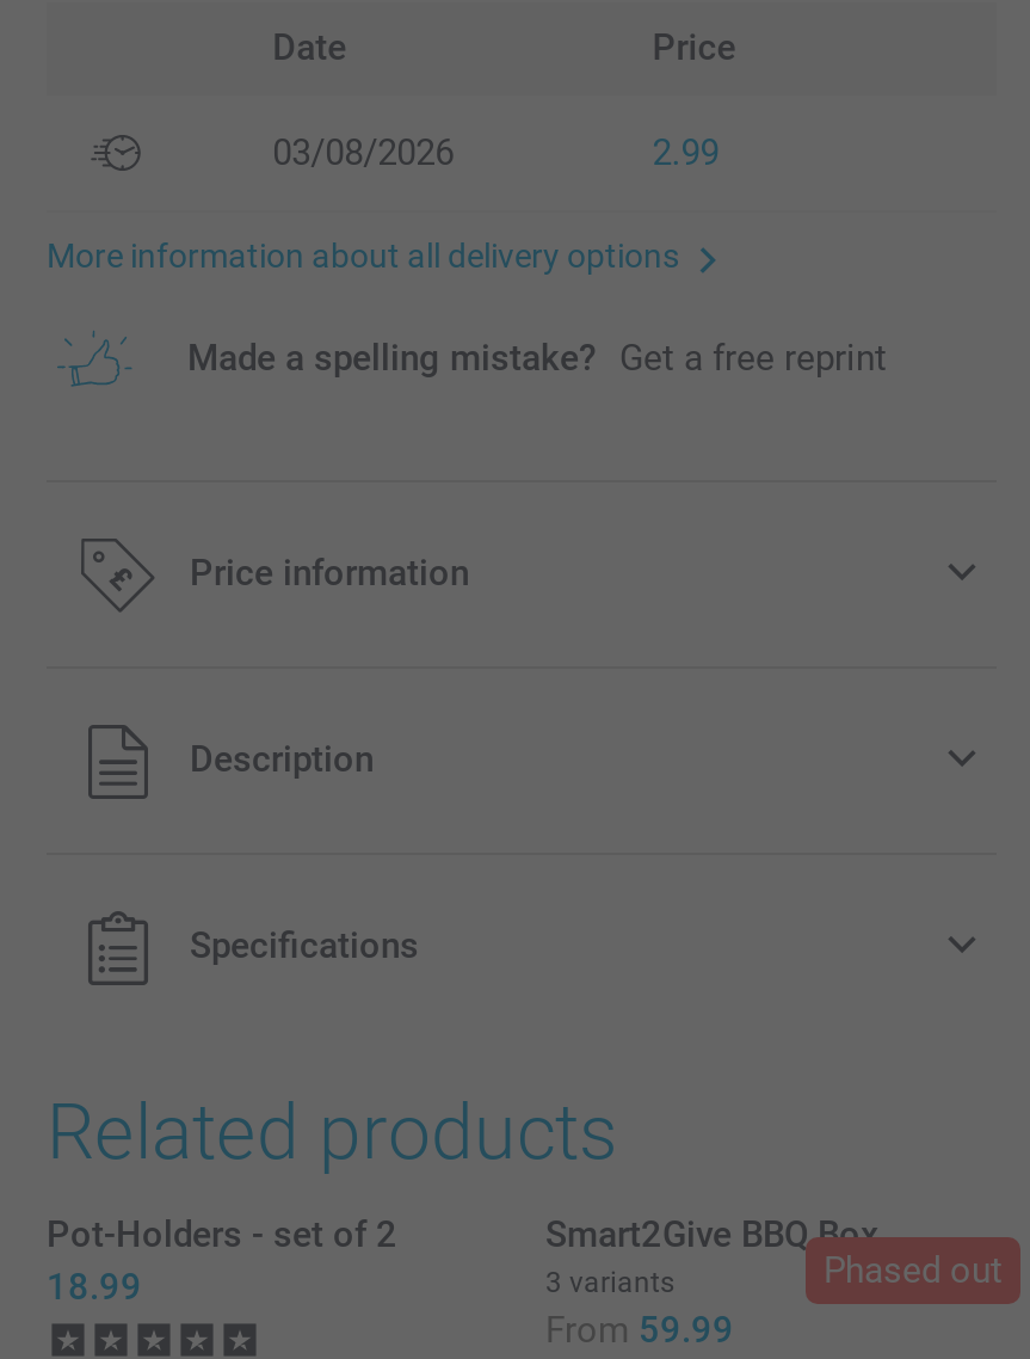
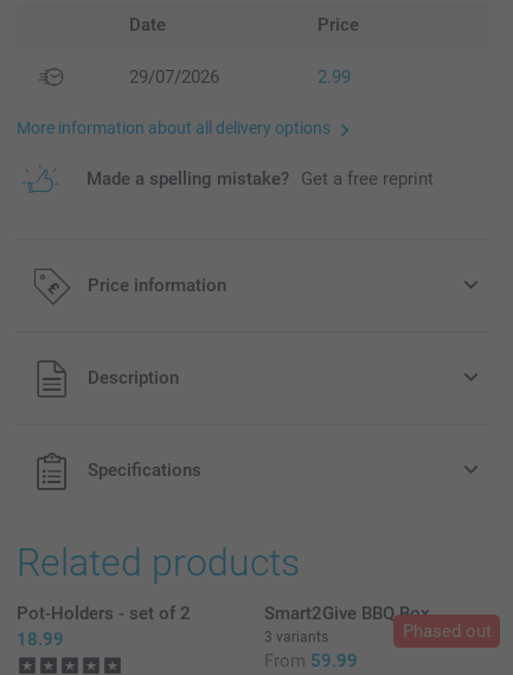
- 03/08/2026
+ 29/07/2026
